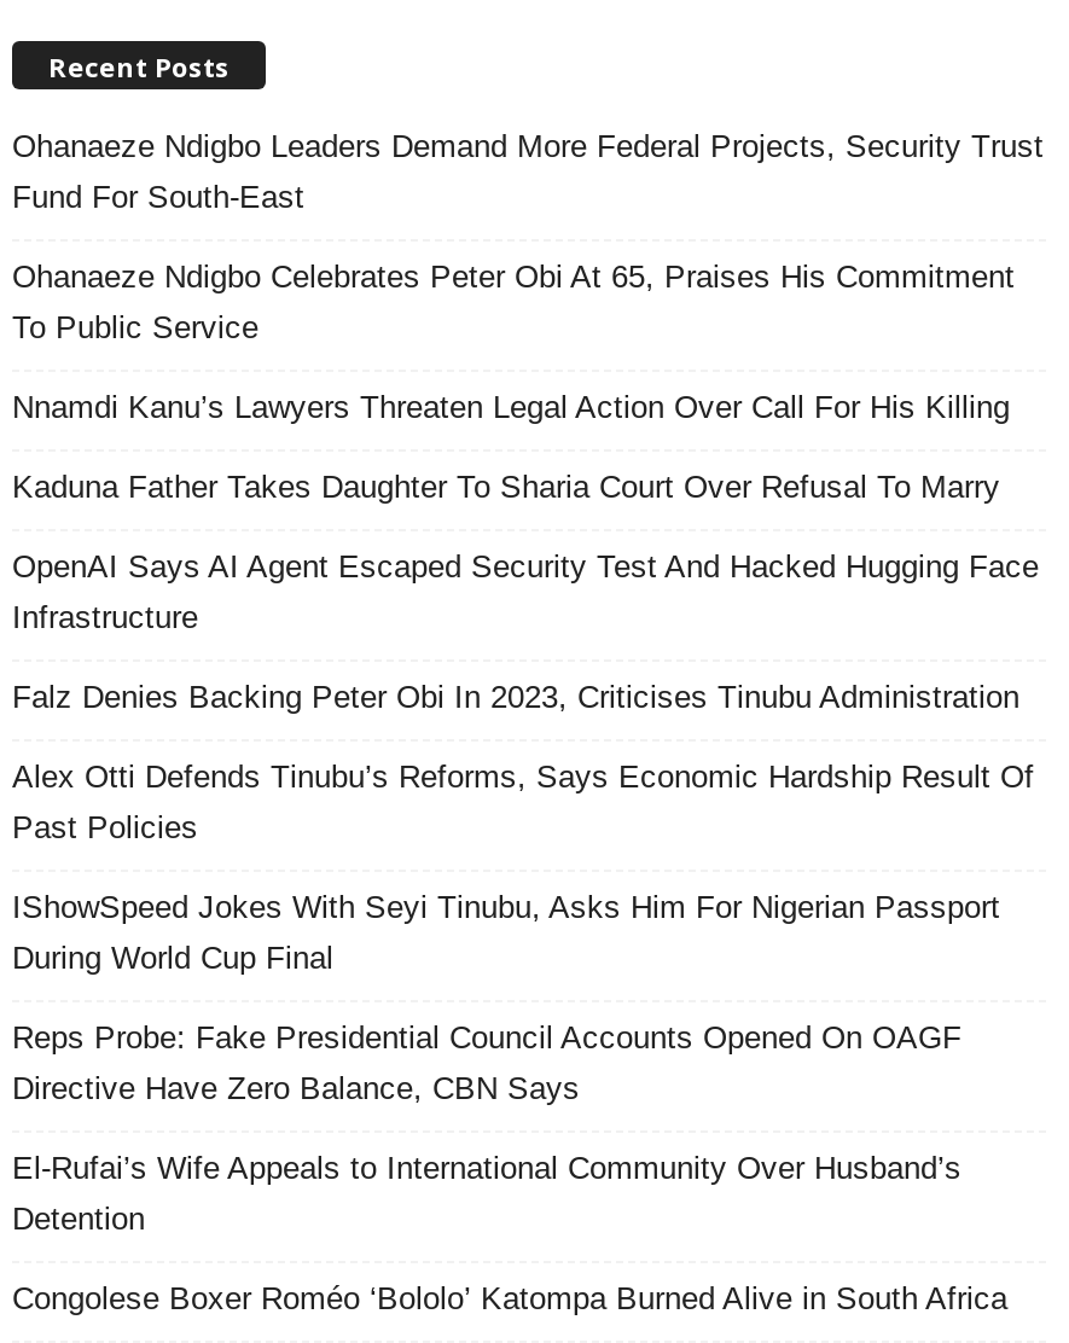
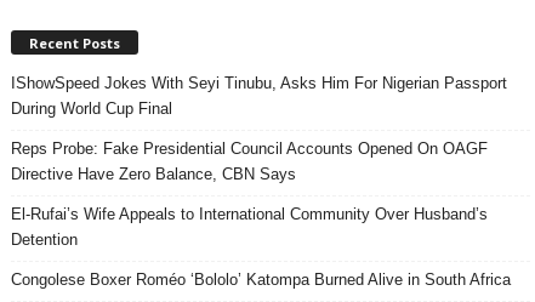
- Ohanaeze Ndigbo Leaders Demand More Federal Projects, Security Trust
- Fund For South-East
- Ohanaeze Ndigbo Celebrates Peter Obi At 65, Praises His Commitment
- To Public Service
- Nnamdi Kanu’s Lawyers Threaten Legal Action Over Call For His Killing
- Kaduna Father Takes Daughter To Sharia Court Over Refusal To Marry
- OpenAI Says AI Agent Escaped Security Test And Hacked Hugging Face
- Infrastructure
- Falz Denies Backing Peter Obi In 2023, Criticises Tinubu Administration
- Alex Otti Defends Tinubu’s Reforms, Says Economic Hardship Result Of
- Past Policies
